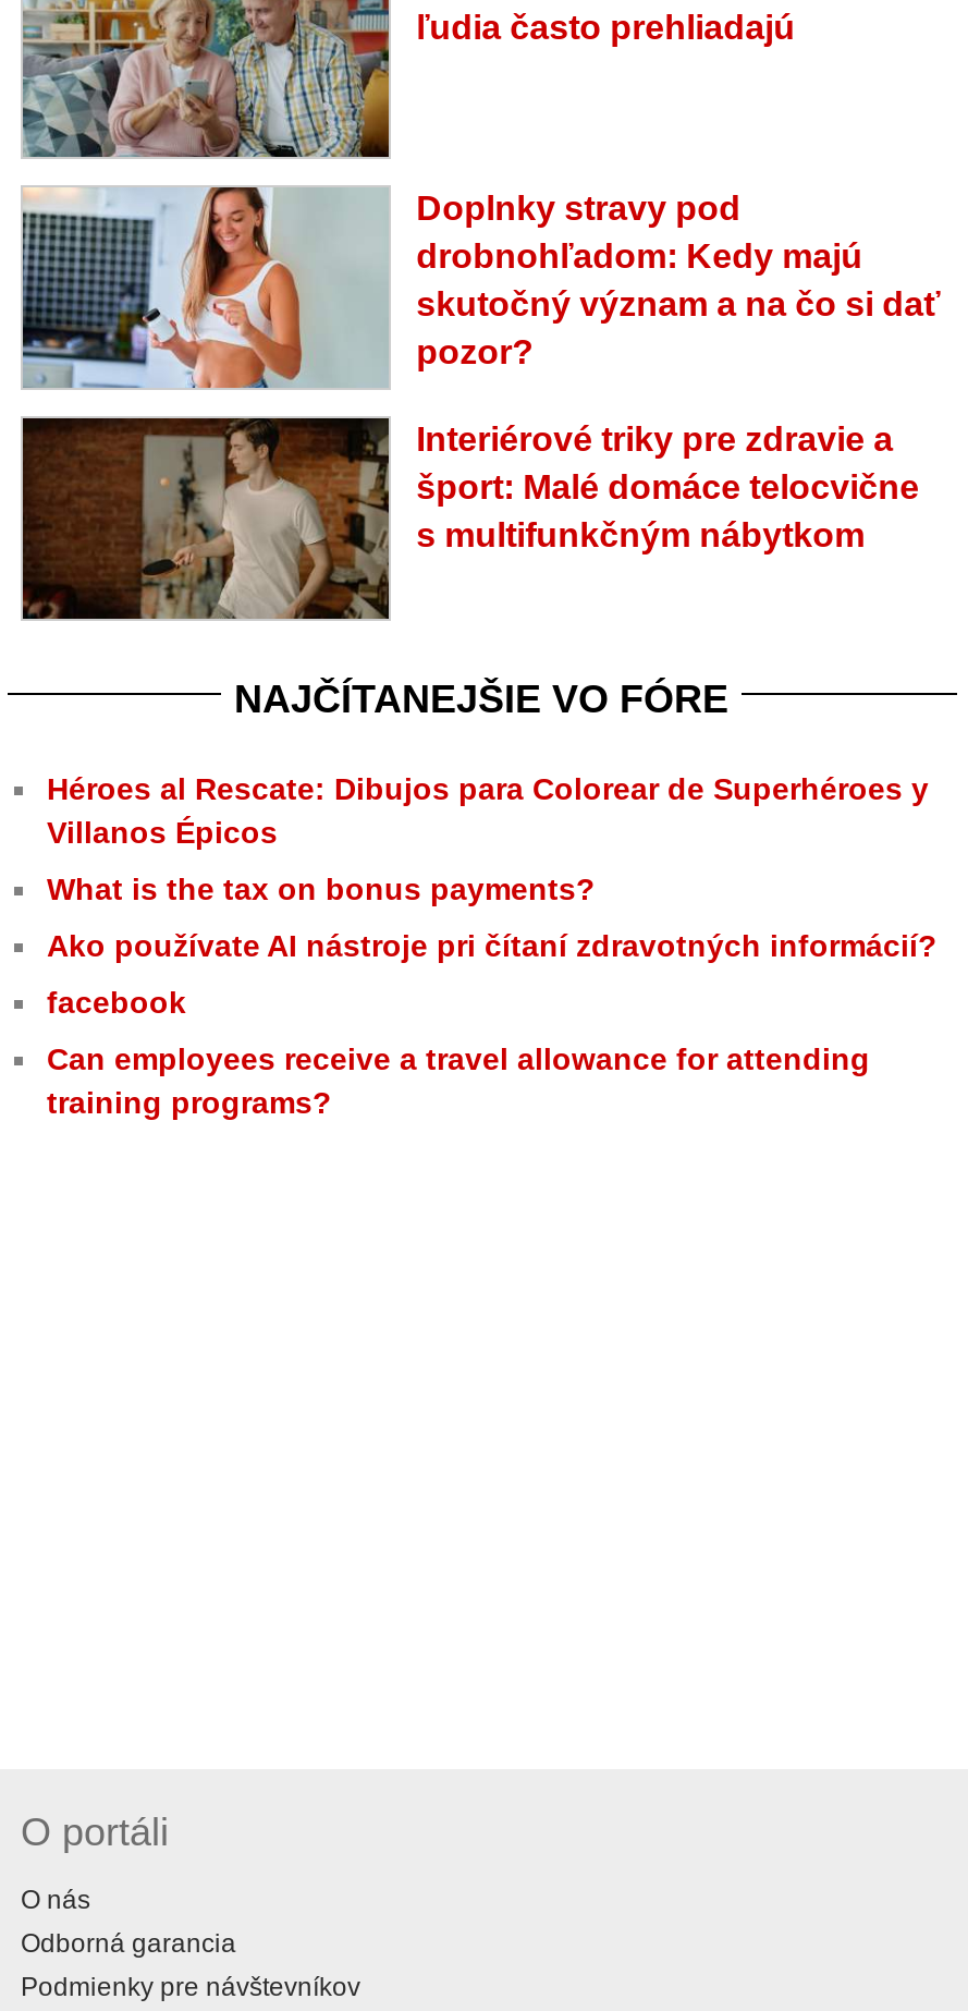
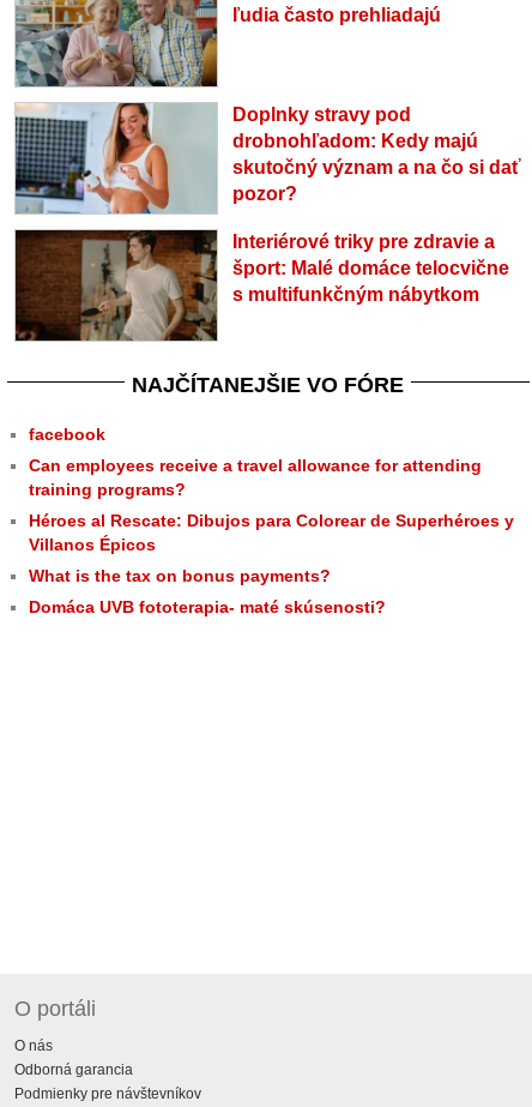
moved down: Héroes al Rescate: Dibujos para Colorear de Superhéroes y | Villanos Épicos | What is the tax on bonus payments?

- Ako používate AI nástroje pri čítaní zdravotných informácií?

moved up: facebook | Can employees receive a travel allowance for attending | training programs?

+ Domáca UVB fototerapia- maté skúsenosti?
